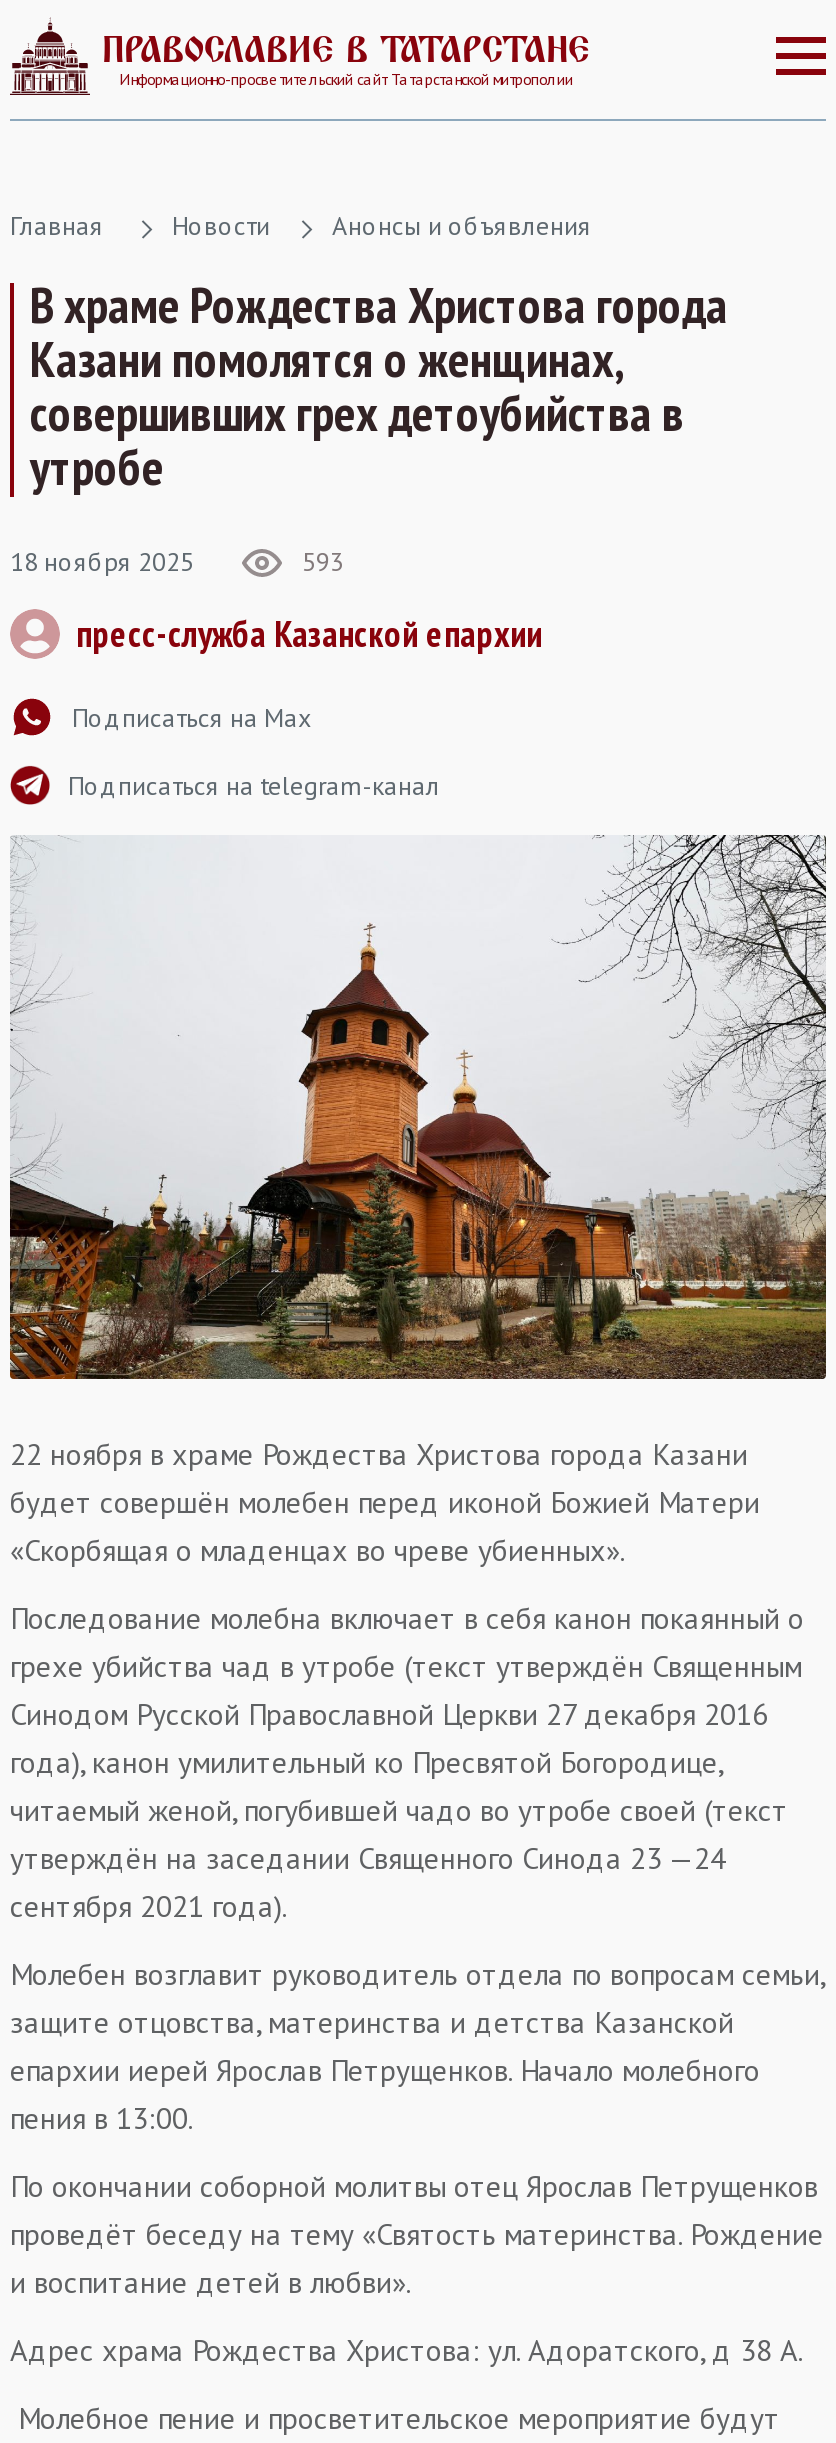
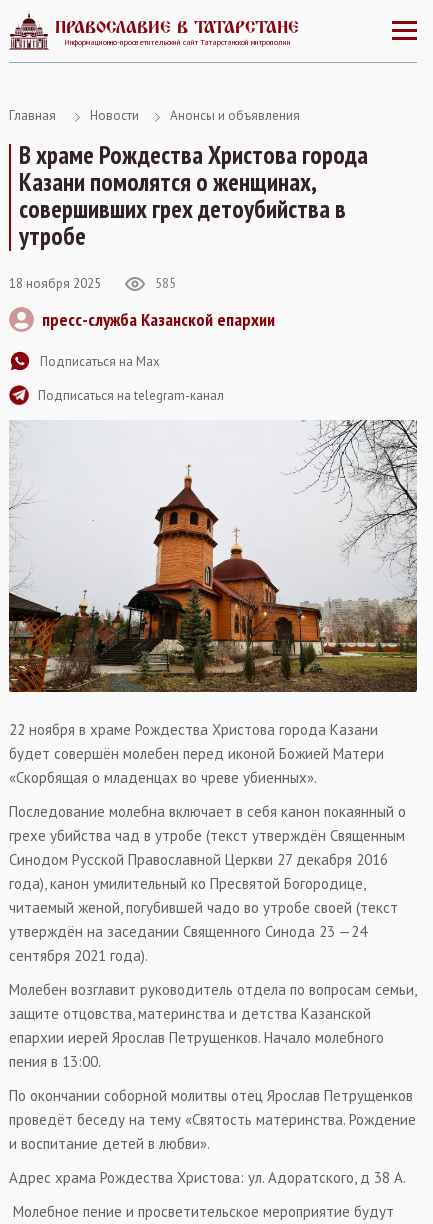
- 593
+ 585
